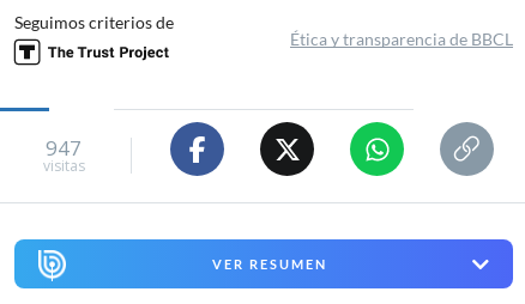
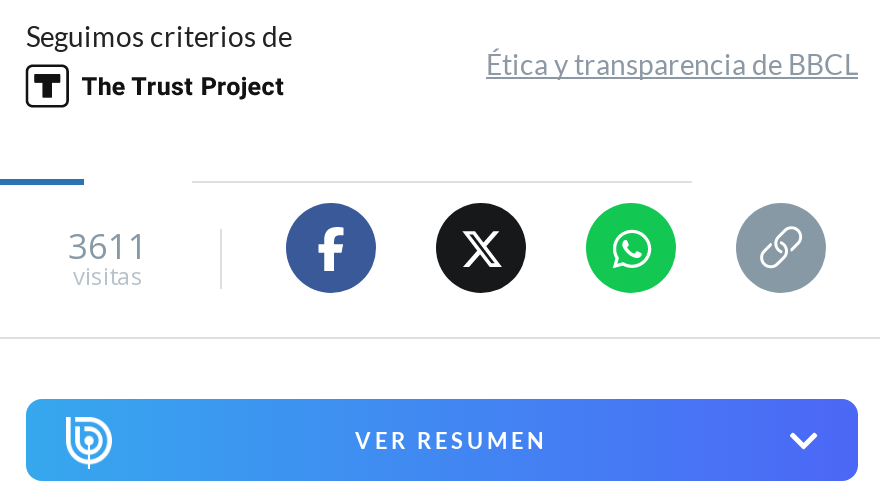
- 947
+ 3611
